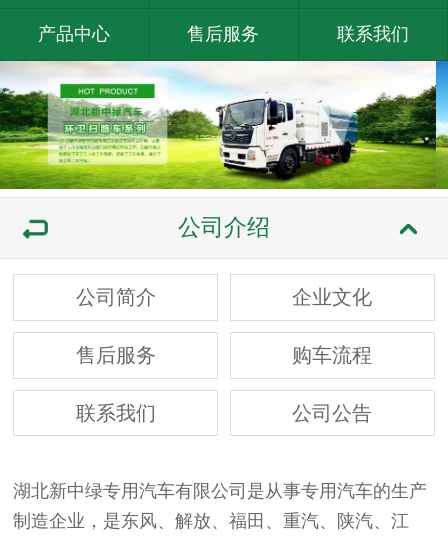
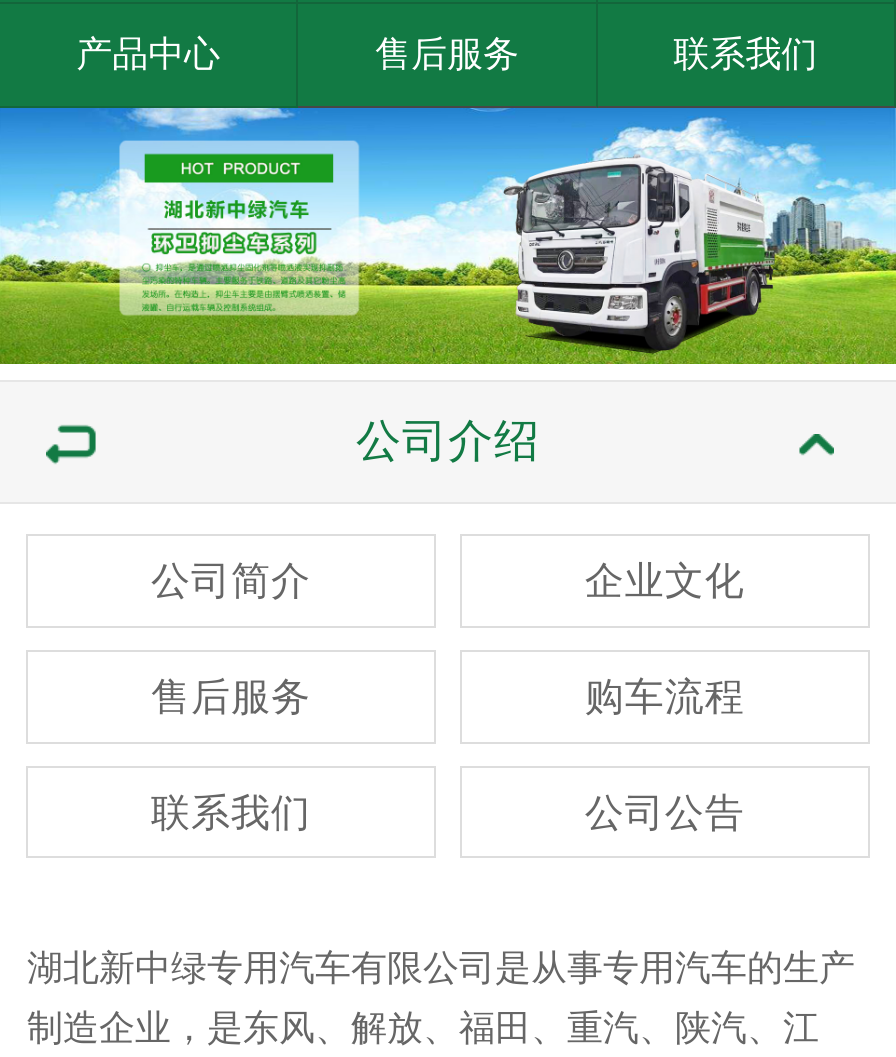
- [image]
+ [image]
